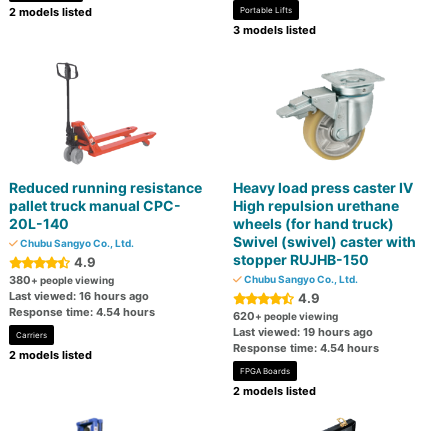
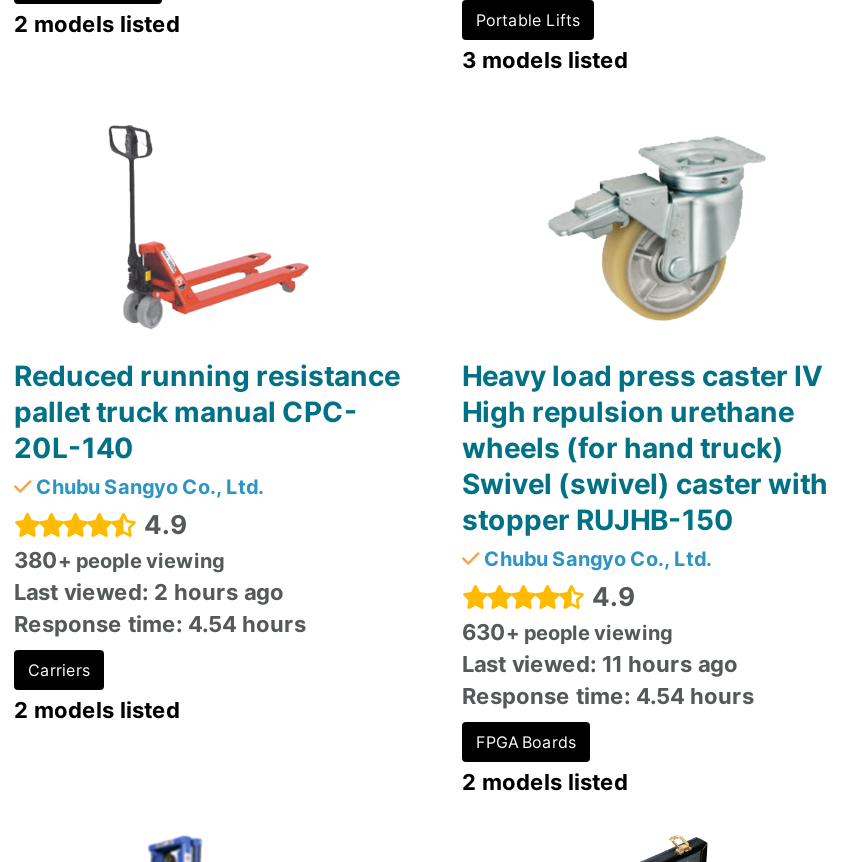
- Last viewed: 16 hours ago
+ Last viewed: 2 hours ago

- 620+ people viewing
+ 630+ people viewing

- Last viewed: 19 hours ago
+ Last viewed: 11 hours ago
